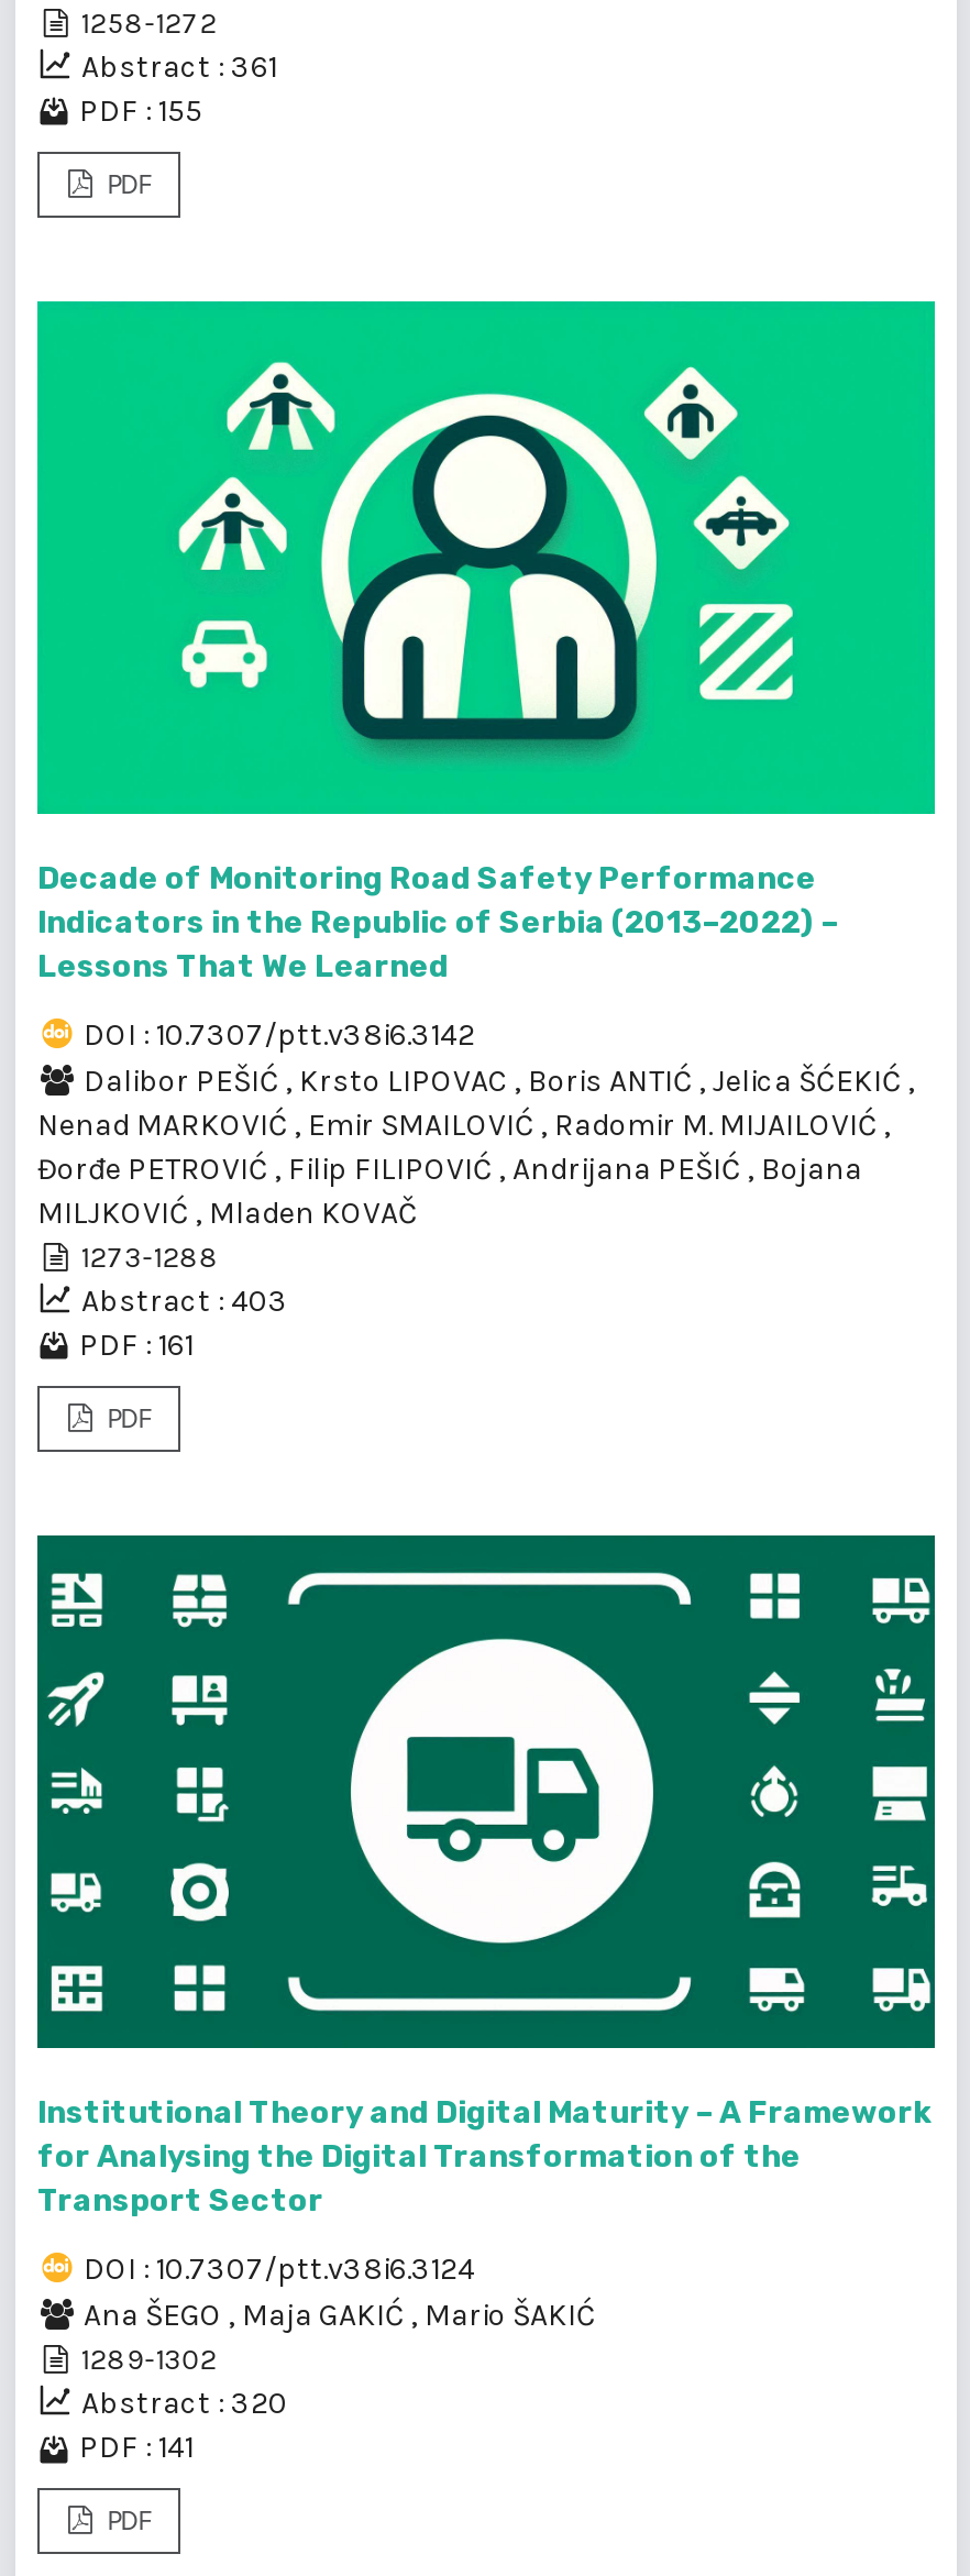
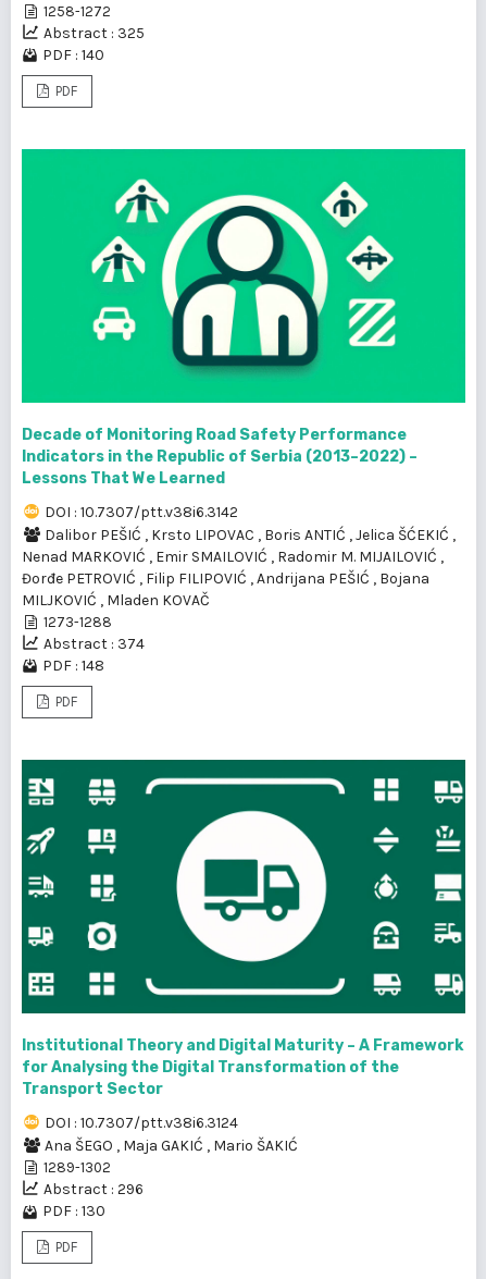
- Abstract : 361
+ Abstract : 325

- PDF : 155
+ PDF : 140

- Abstract : 403
+ Abstract : 374

- PDF : 161
+ PDF : 148

- Abstract : 320
+ Abstract : 296

- PDF : 141
+ PDF : 130
